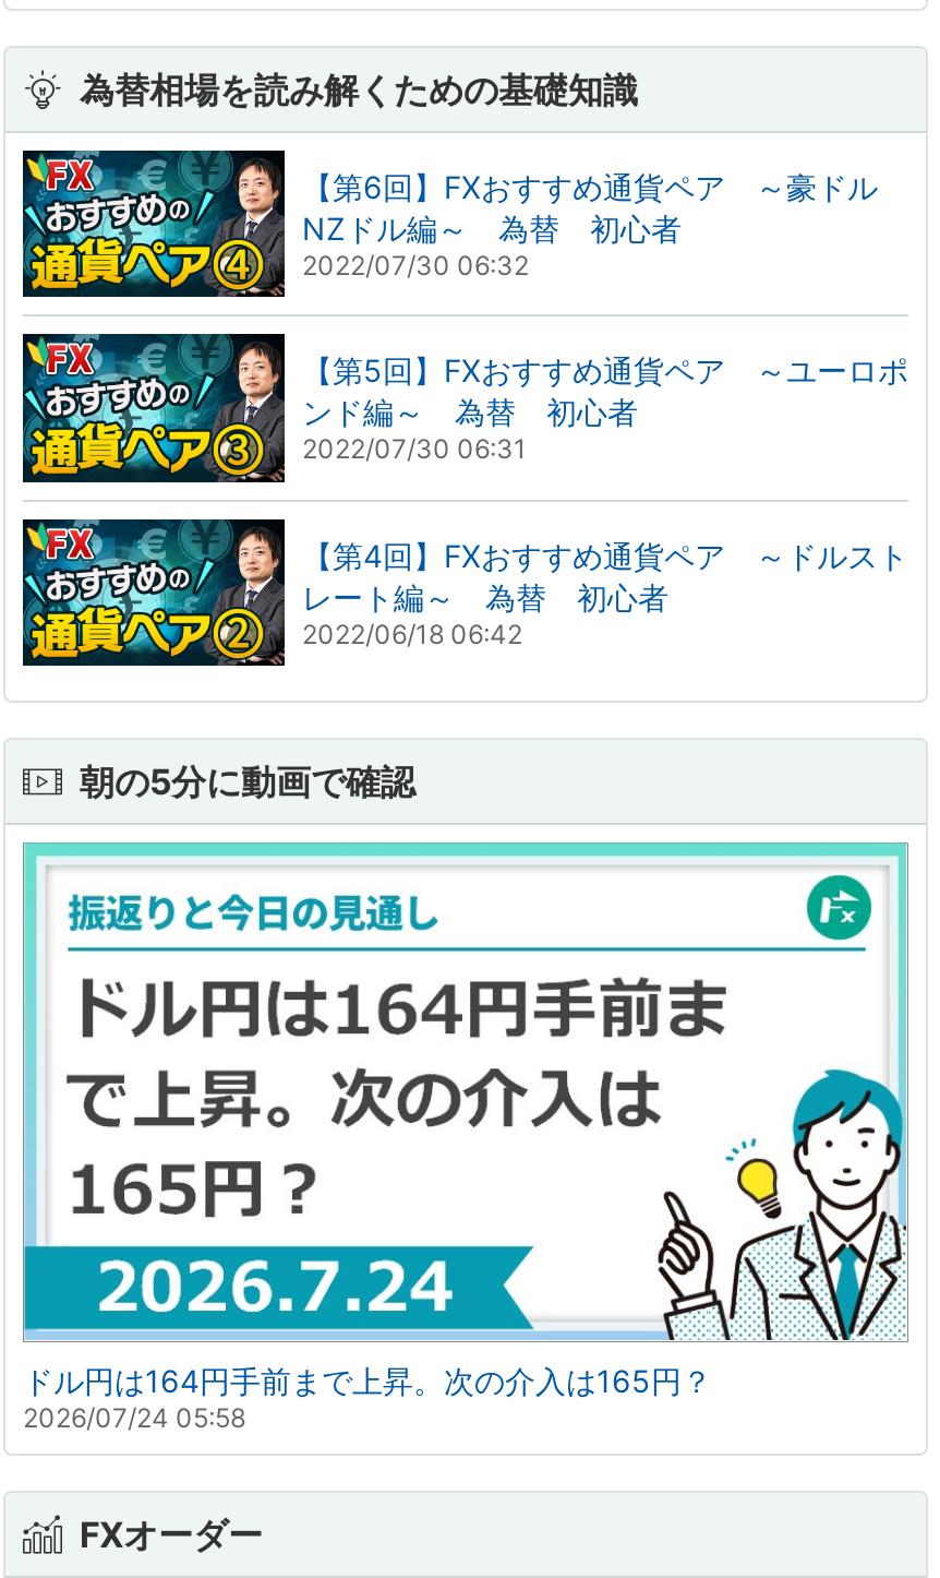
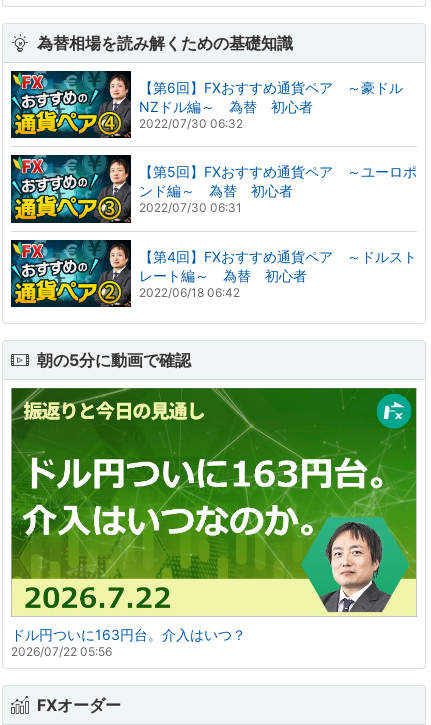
- [image]
- ドル円は164円手前まで上昇。次の介入は165円？
- 2026/07/24 05:58
+ [image]
+ ドル円ついに163円台。介入はいつ？
+ 2026/07/22 05:56
